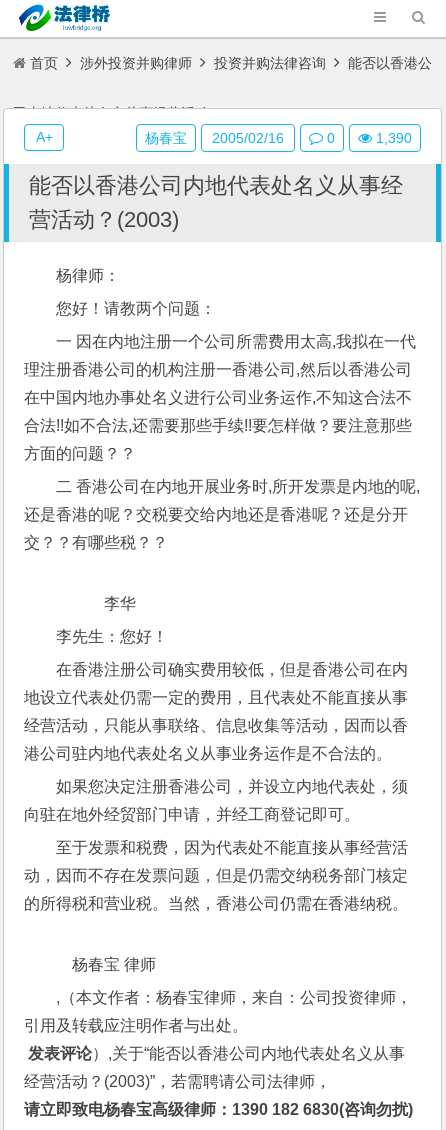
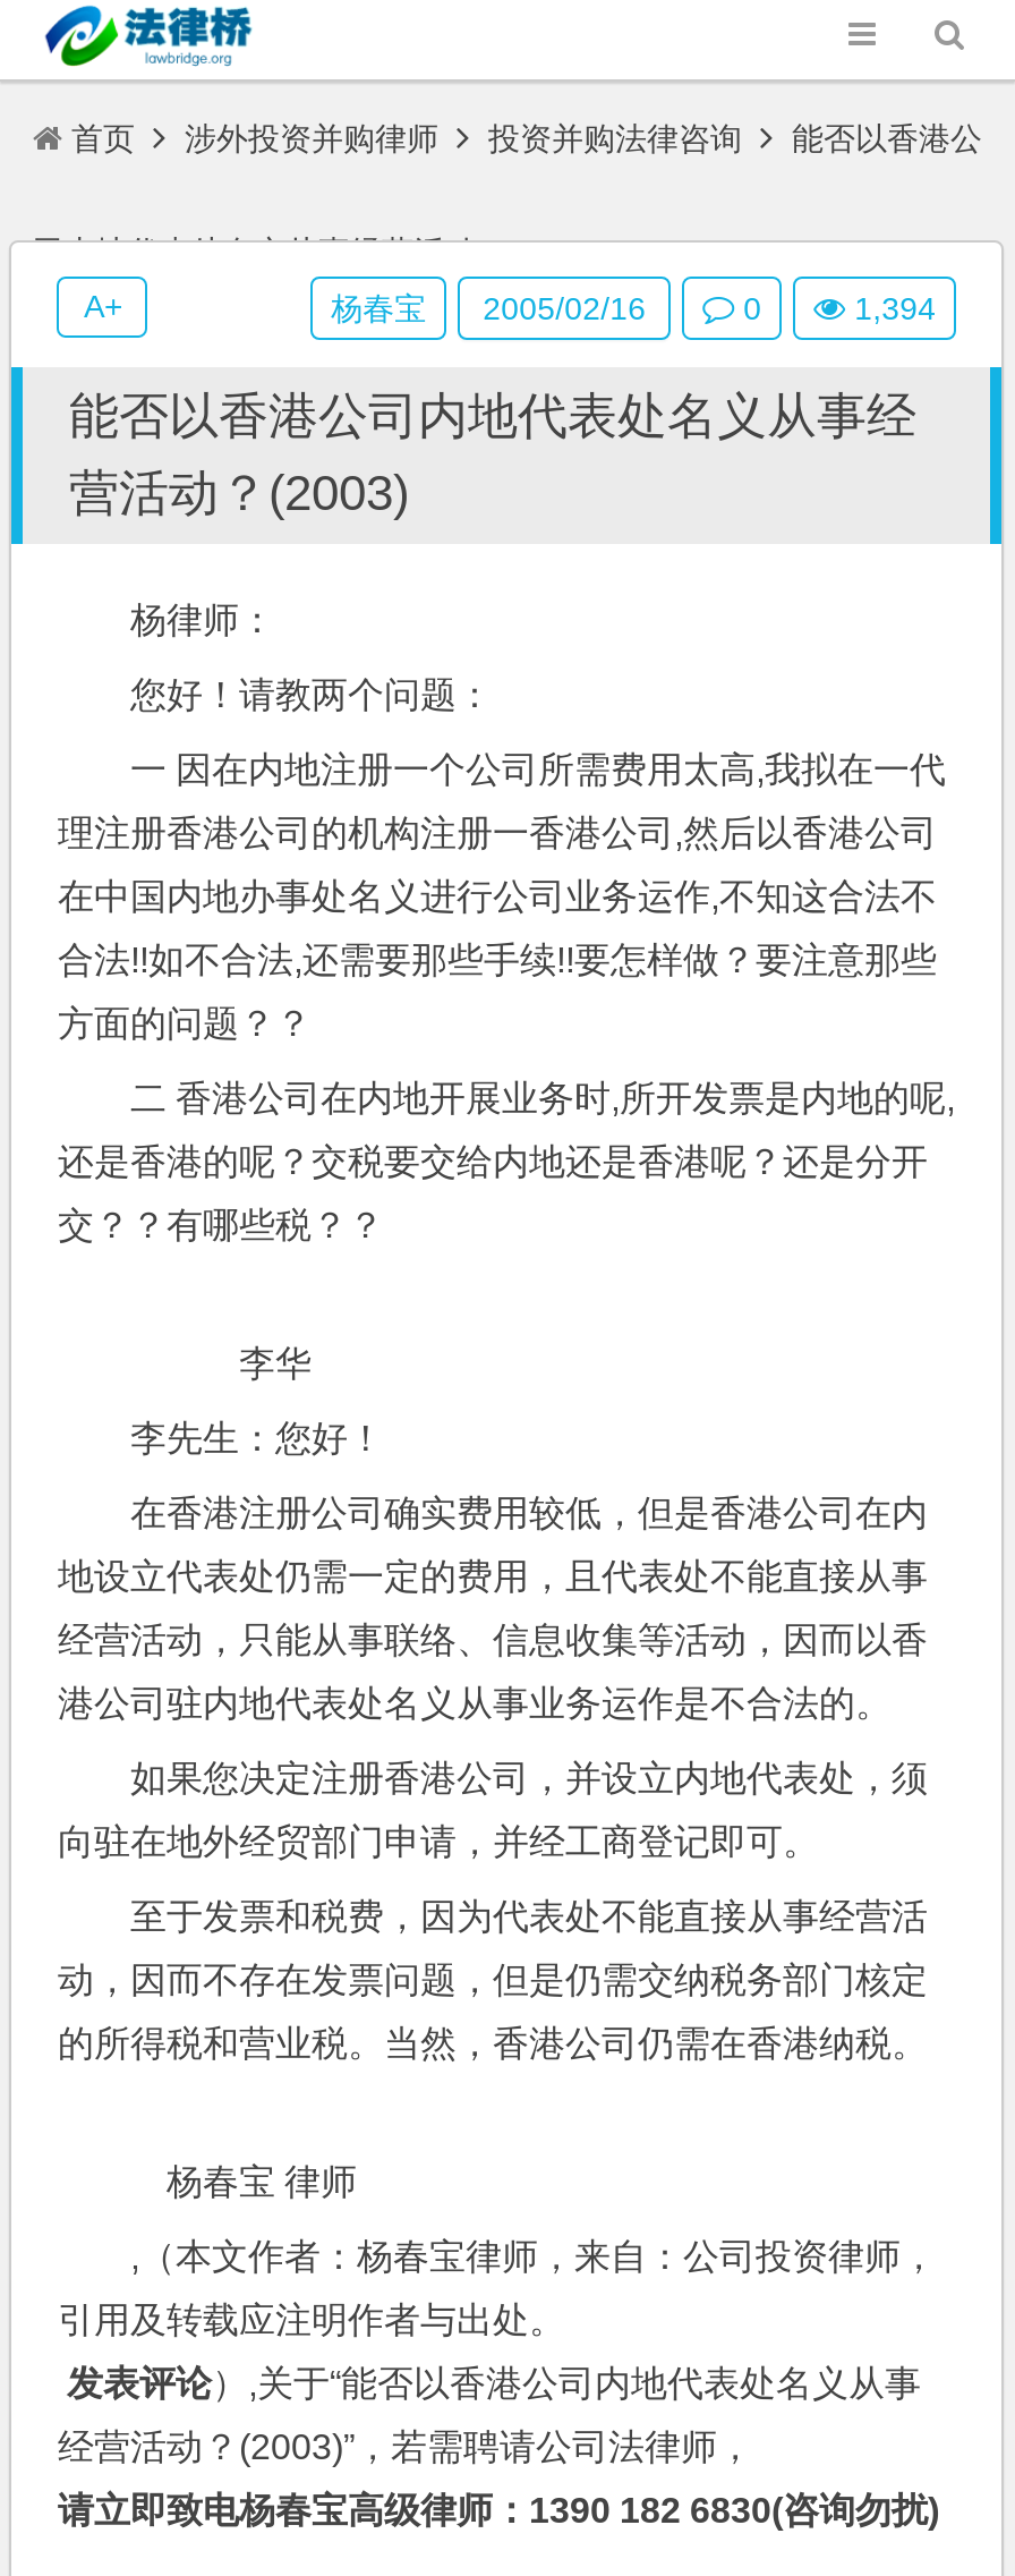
- 1,390
+ 1,394
